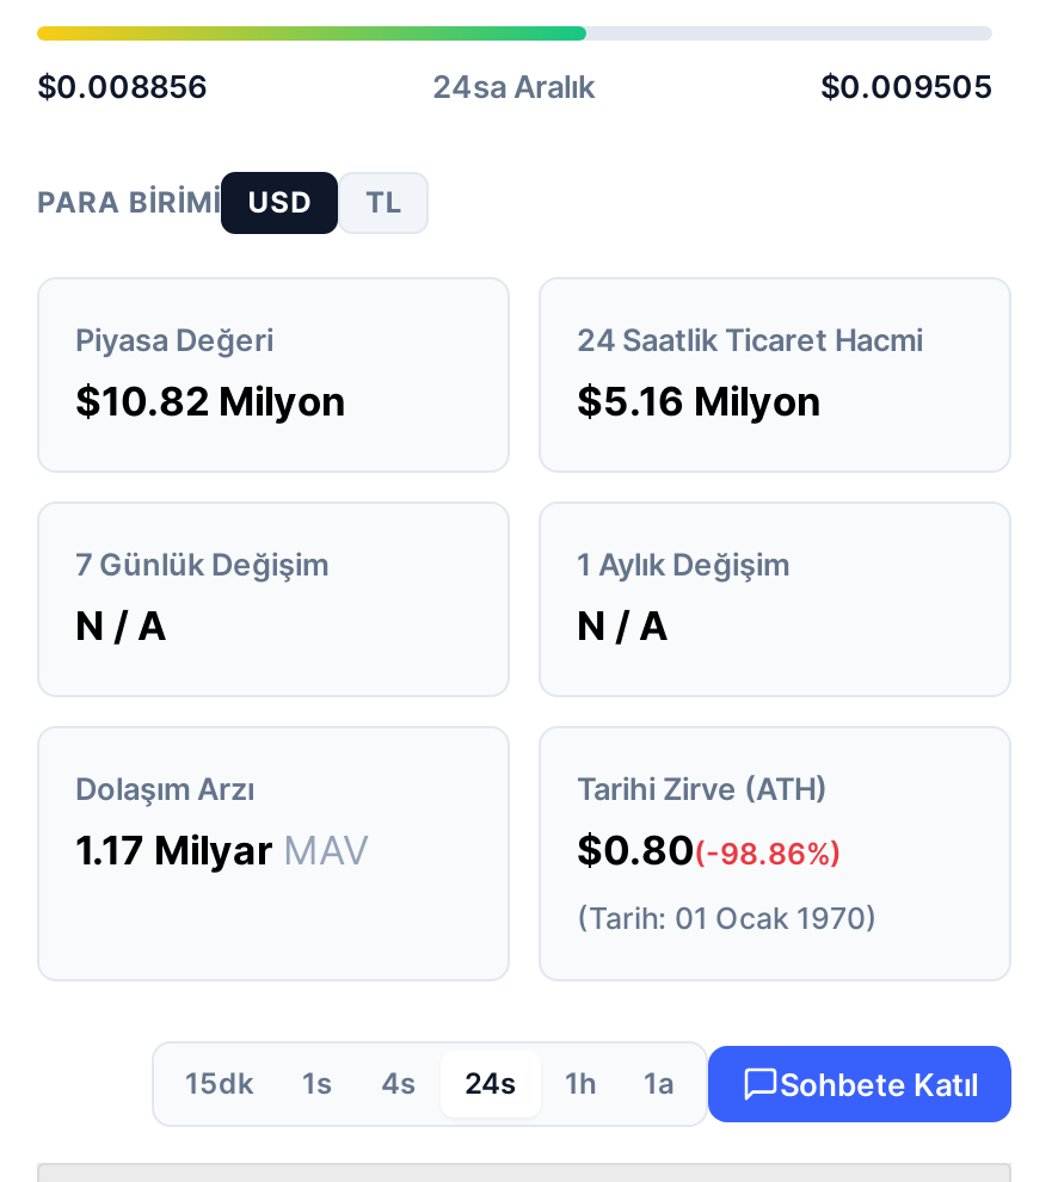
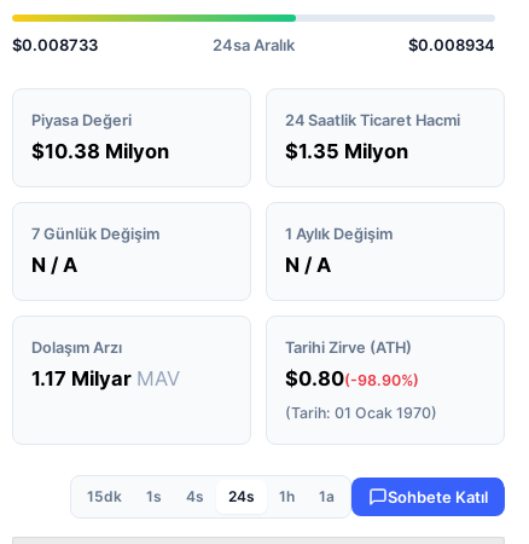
- $0.008856
+ $0.008733

- $0.009505
- PARA BIRIMI
- USD
- TL
+ $0.008934

- $10.82 Milyon
+ $10.38 Milyon

- $5.16 Milyon
+ $1.35 Milyon

- $0.80(-98.86%)
+ $0.80(-98.90%)
